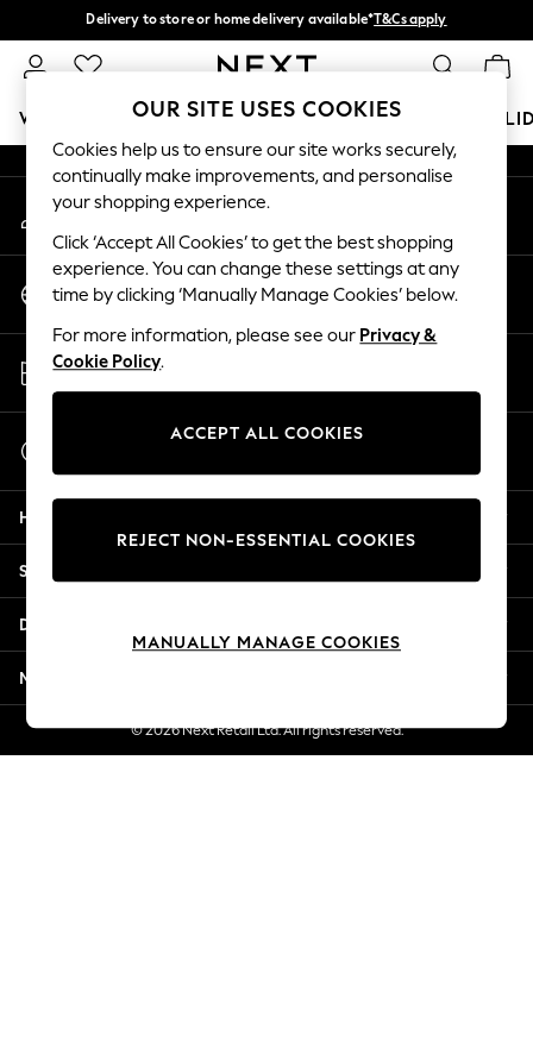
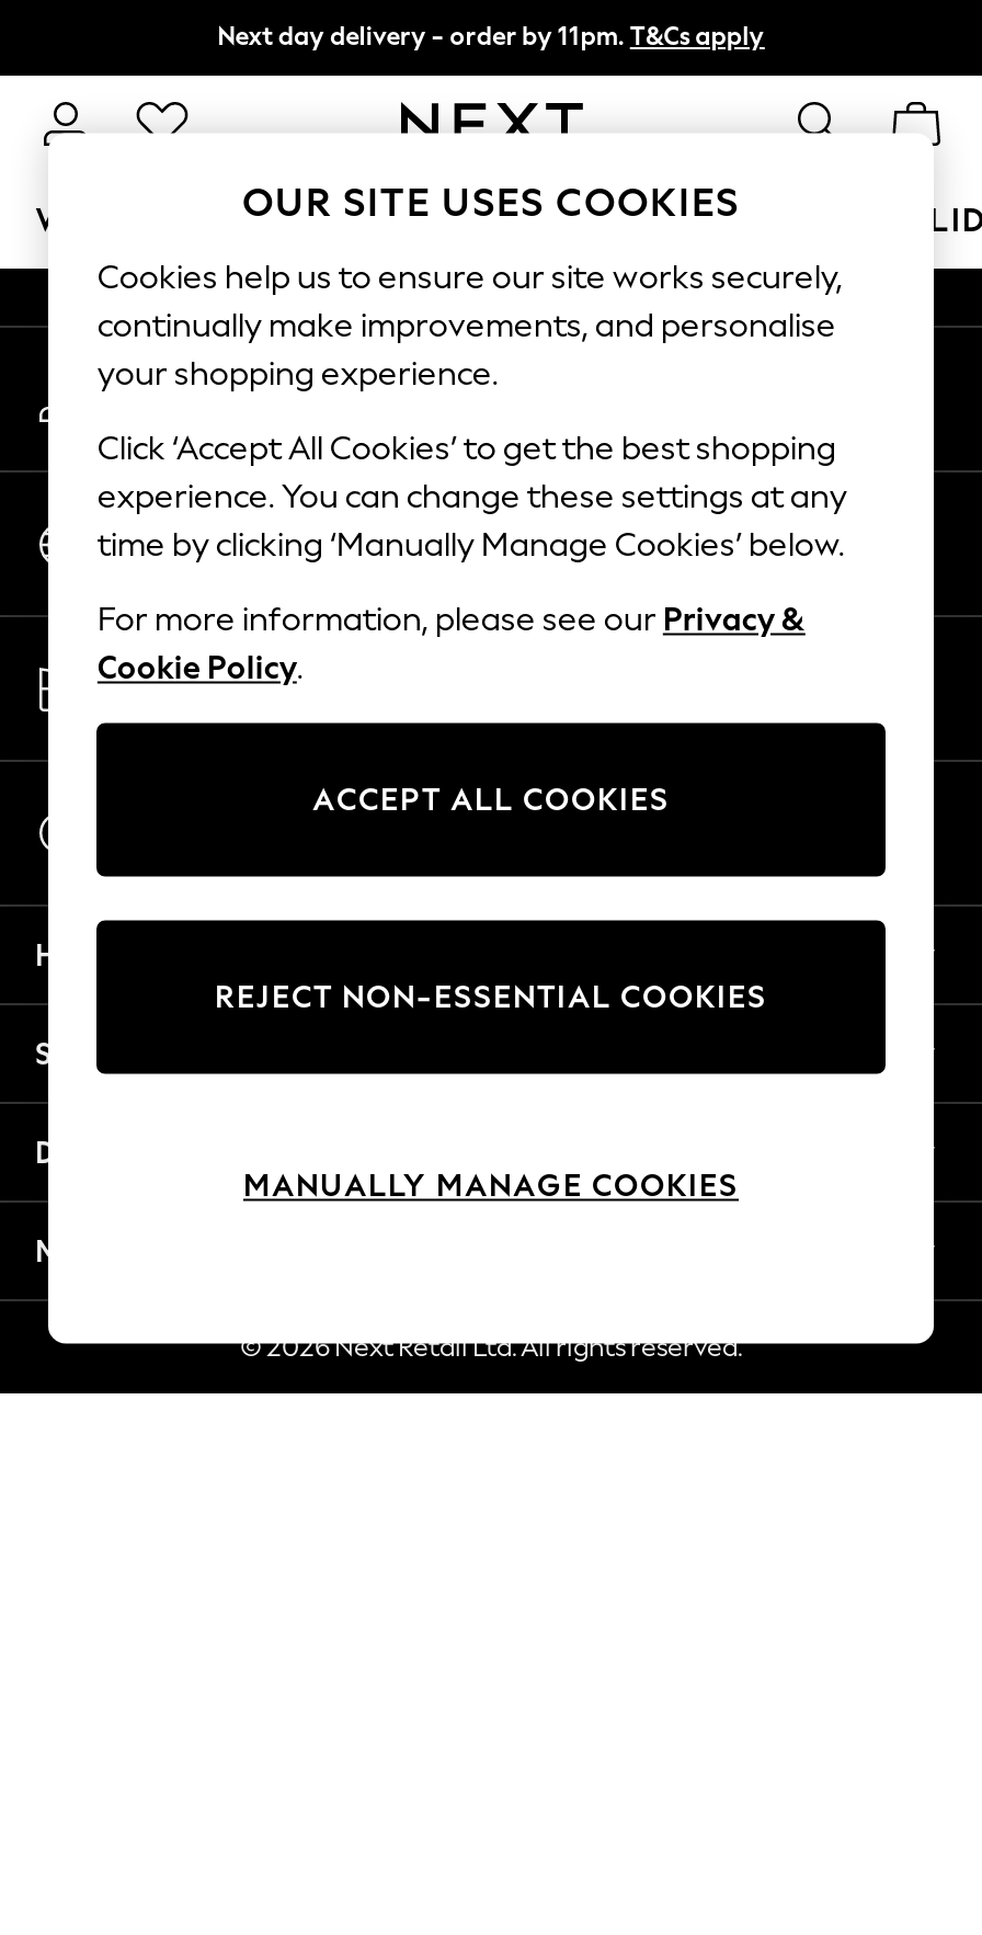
- Delivery to store or home delivery available* T&Cs apply
+ Next day delivery - order by 11pm. T&Cs apply
